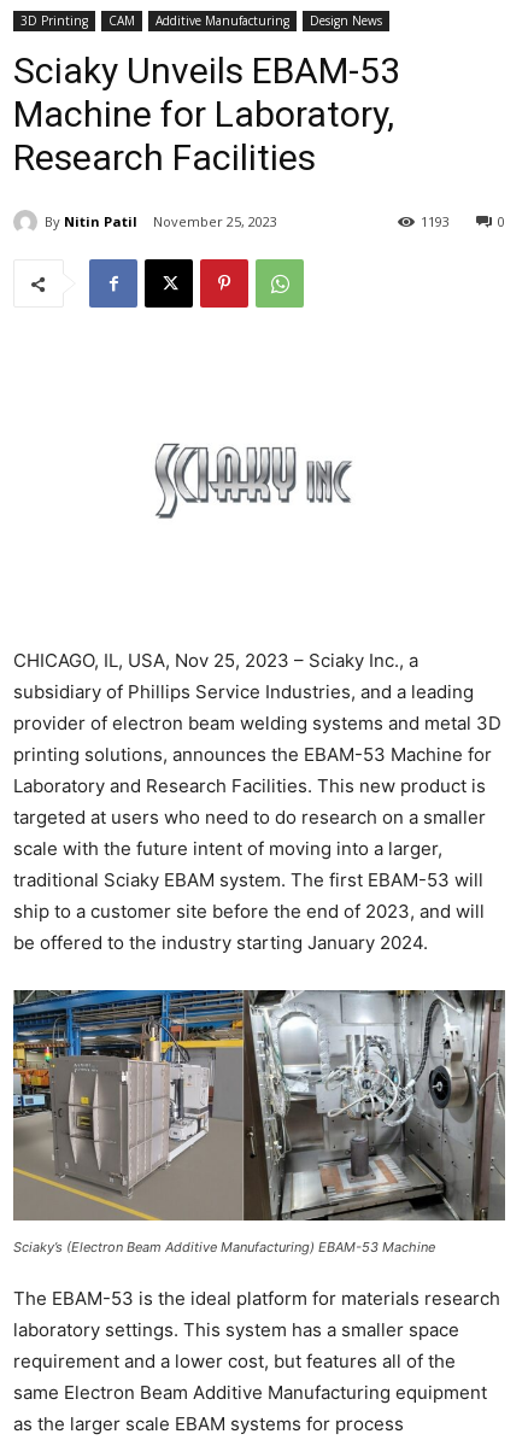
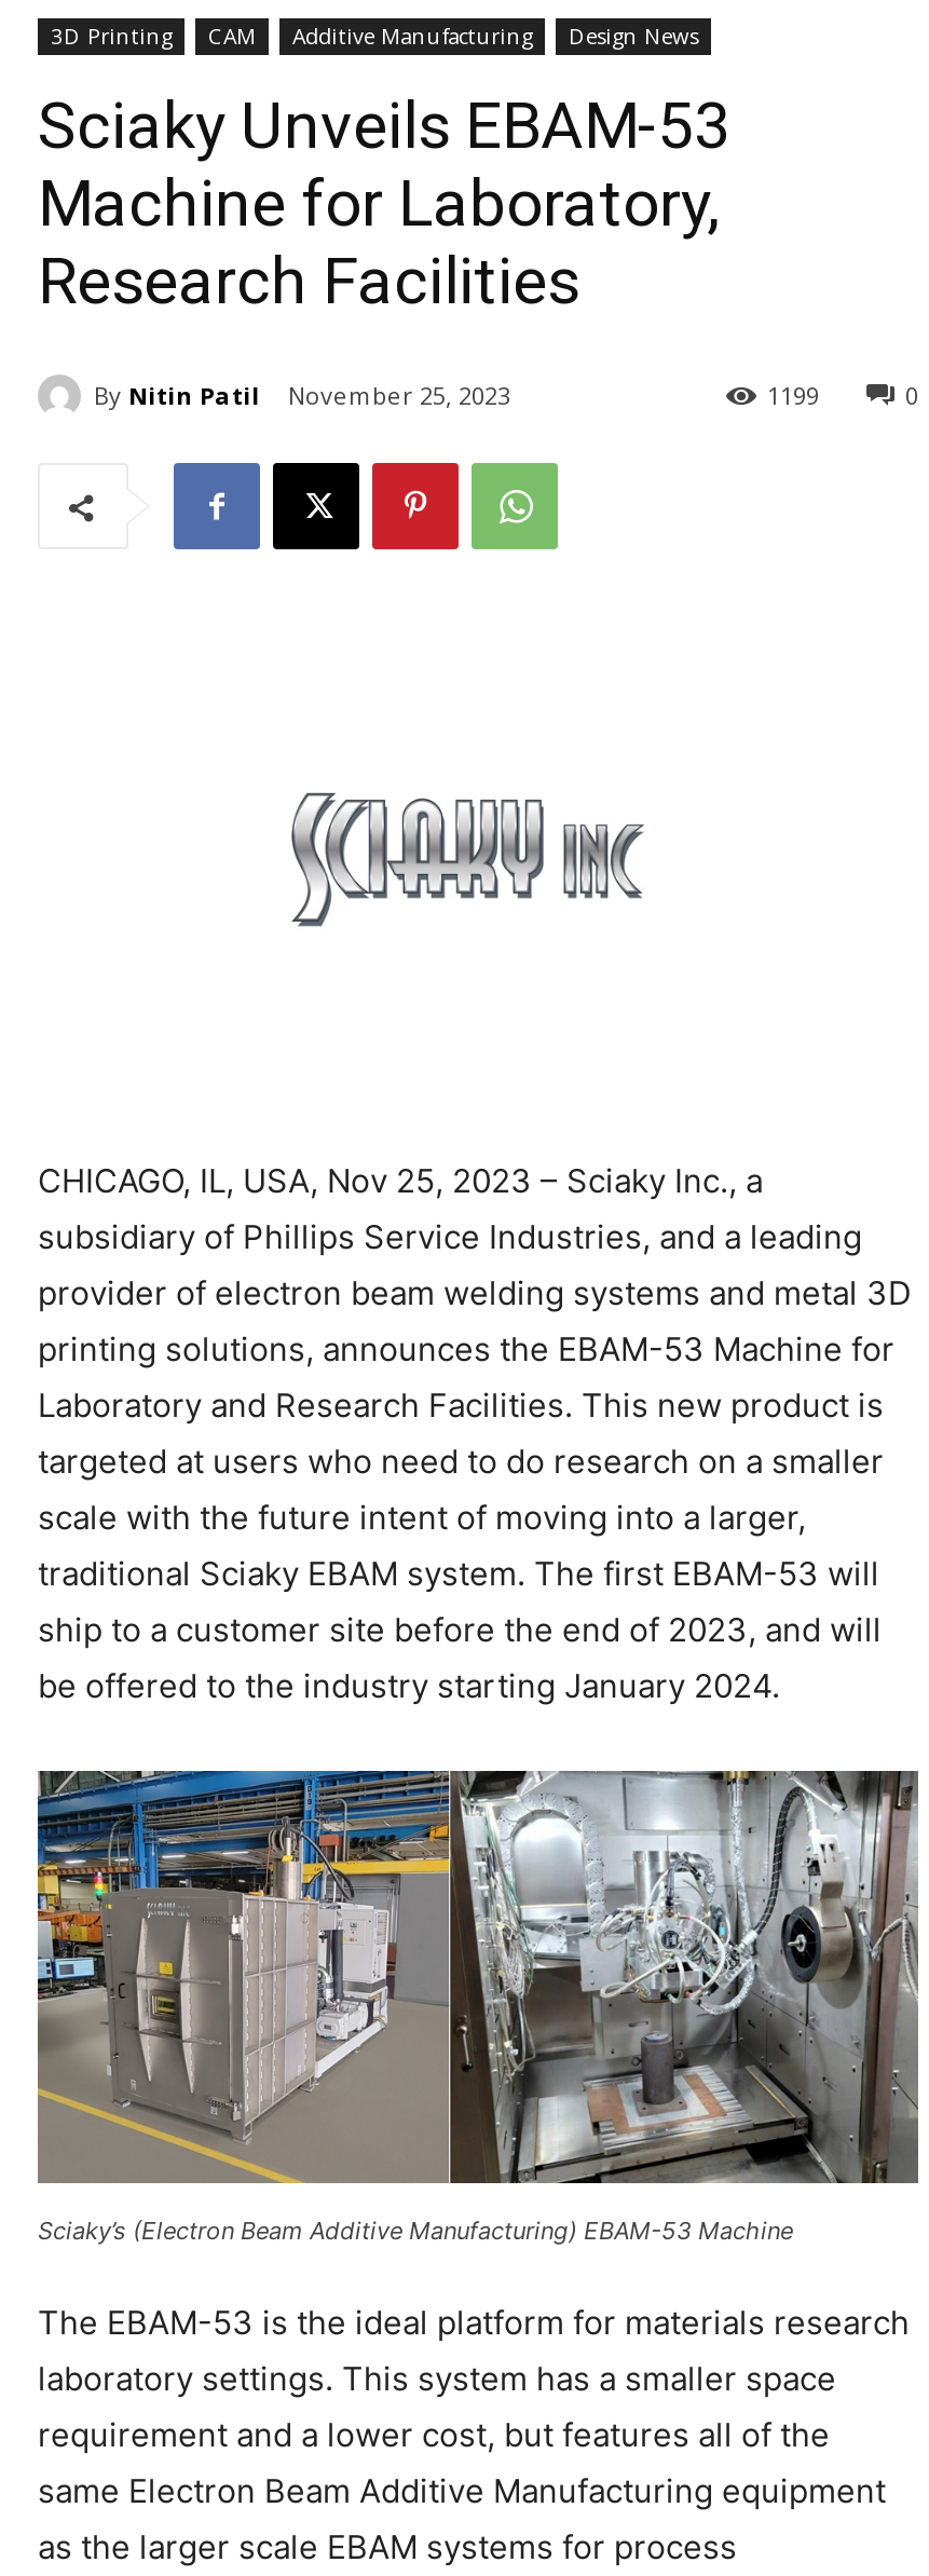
- 1193
+ 1199
